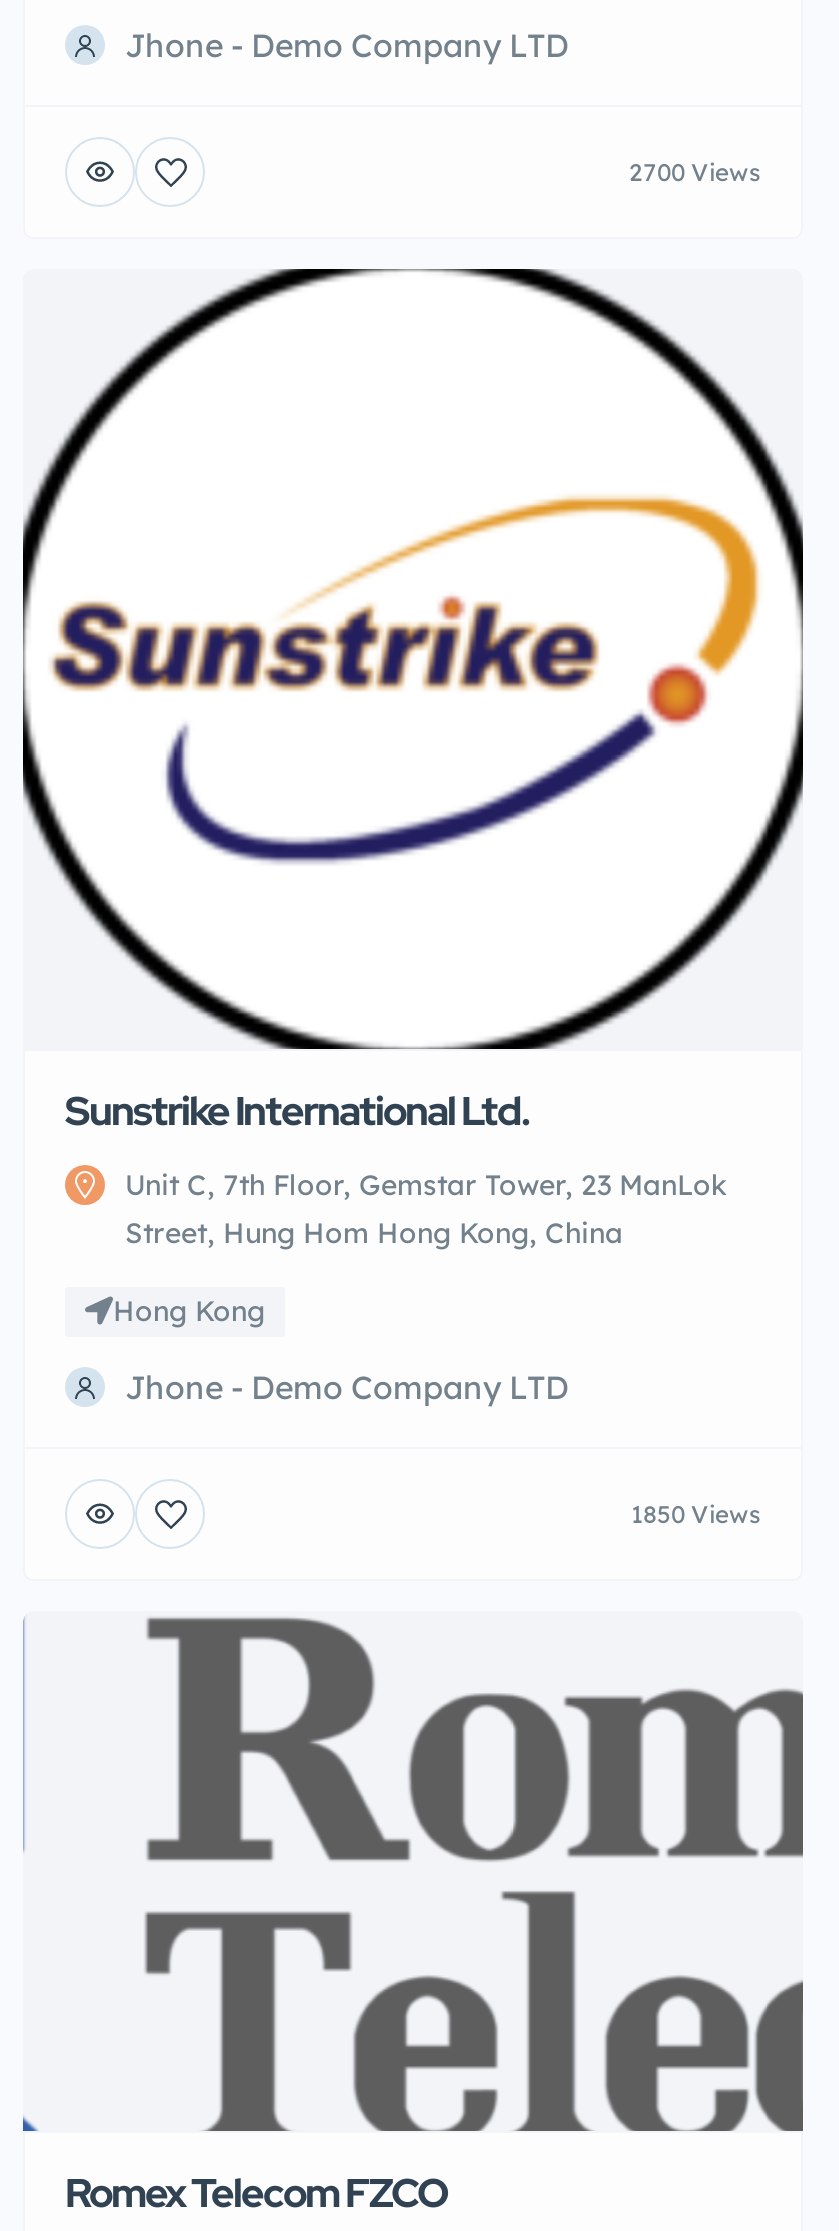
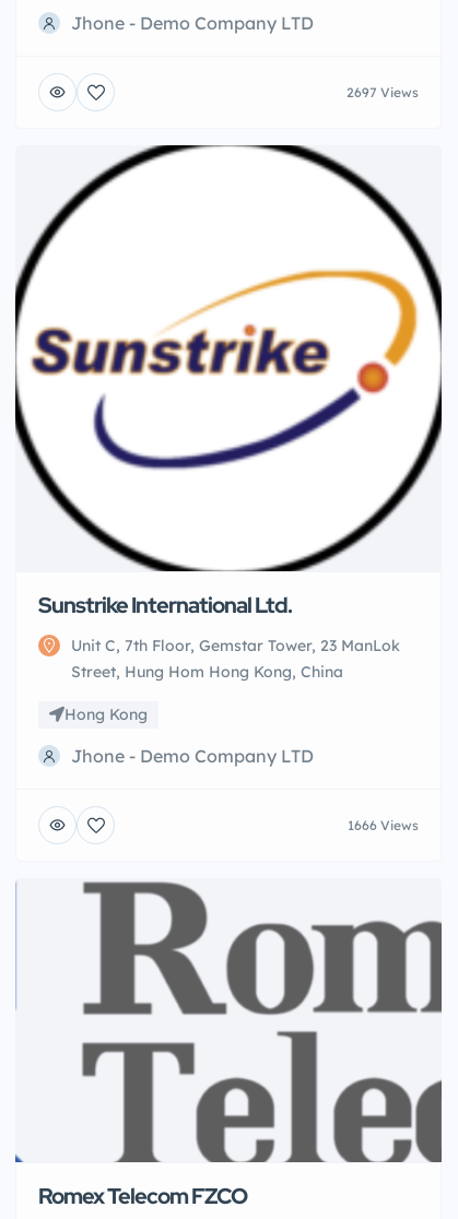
- 2700 Views
+ 2697 Views

- 1850 Views
+ 1666 Views
